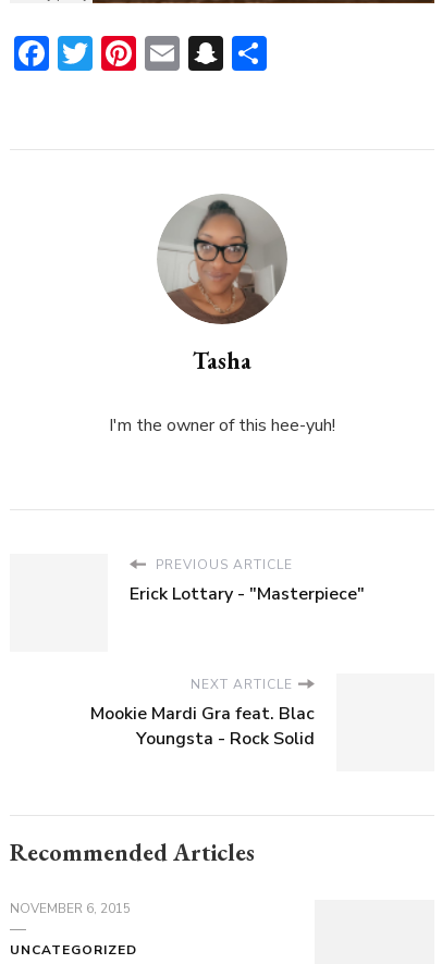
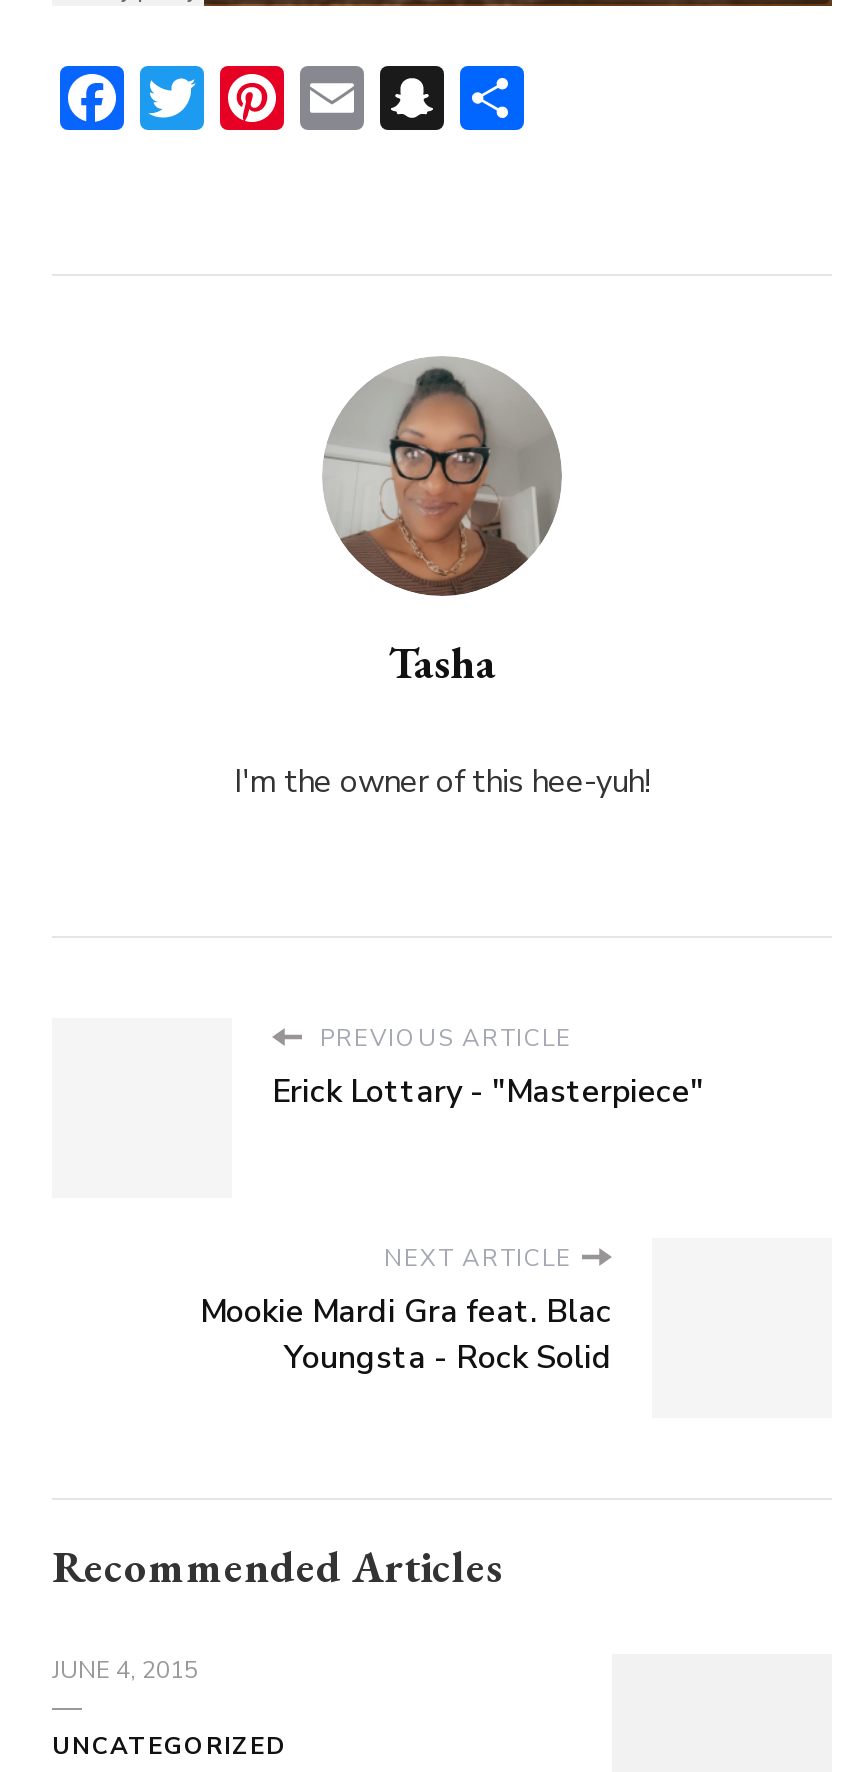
- NOVEMBER 6, 2015
+ JUNE 4, 2015
